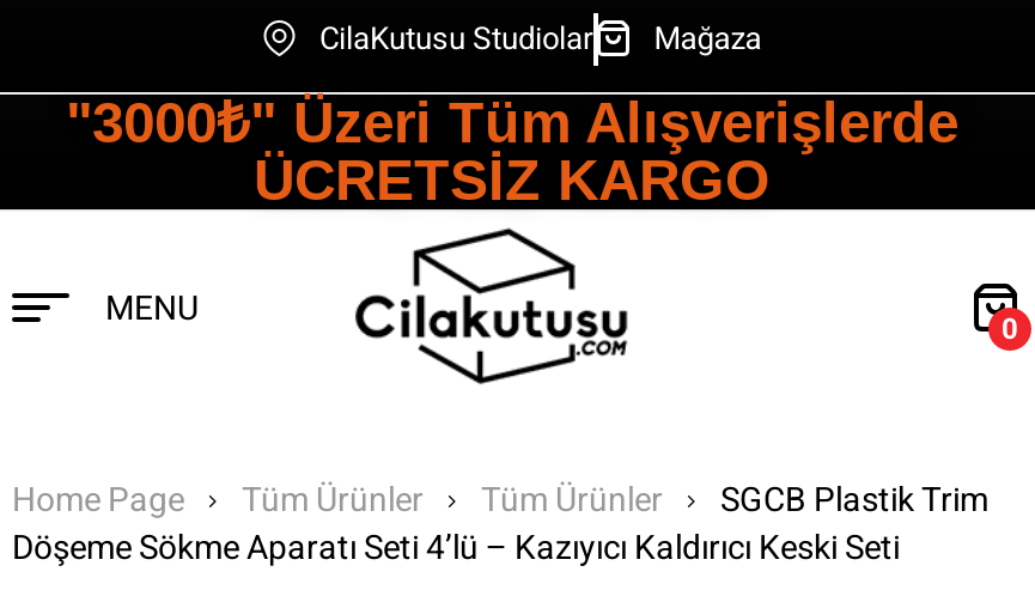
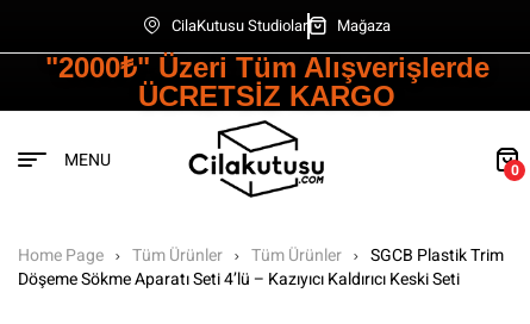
- "3000₺" Üzeri Tüm Alışverişlerde
+ "2000₺" Üzeri Tüm Alışverişlerde
